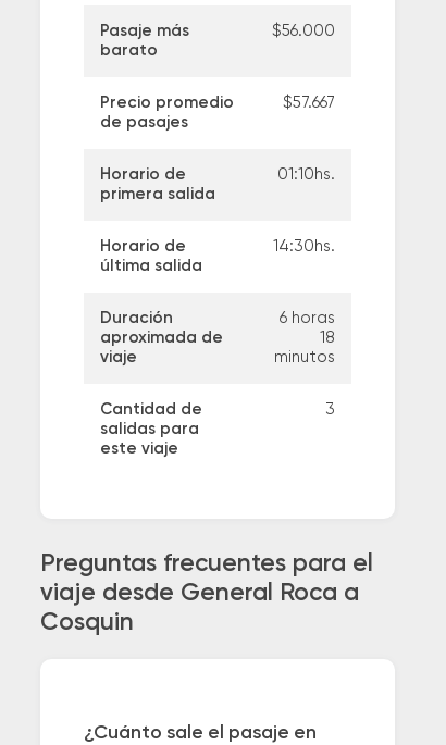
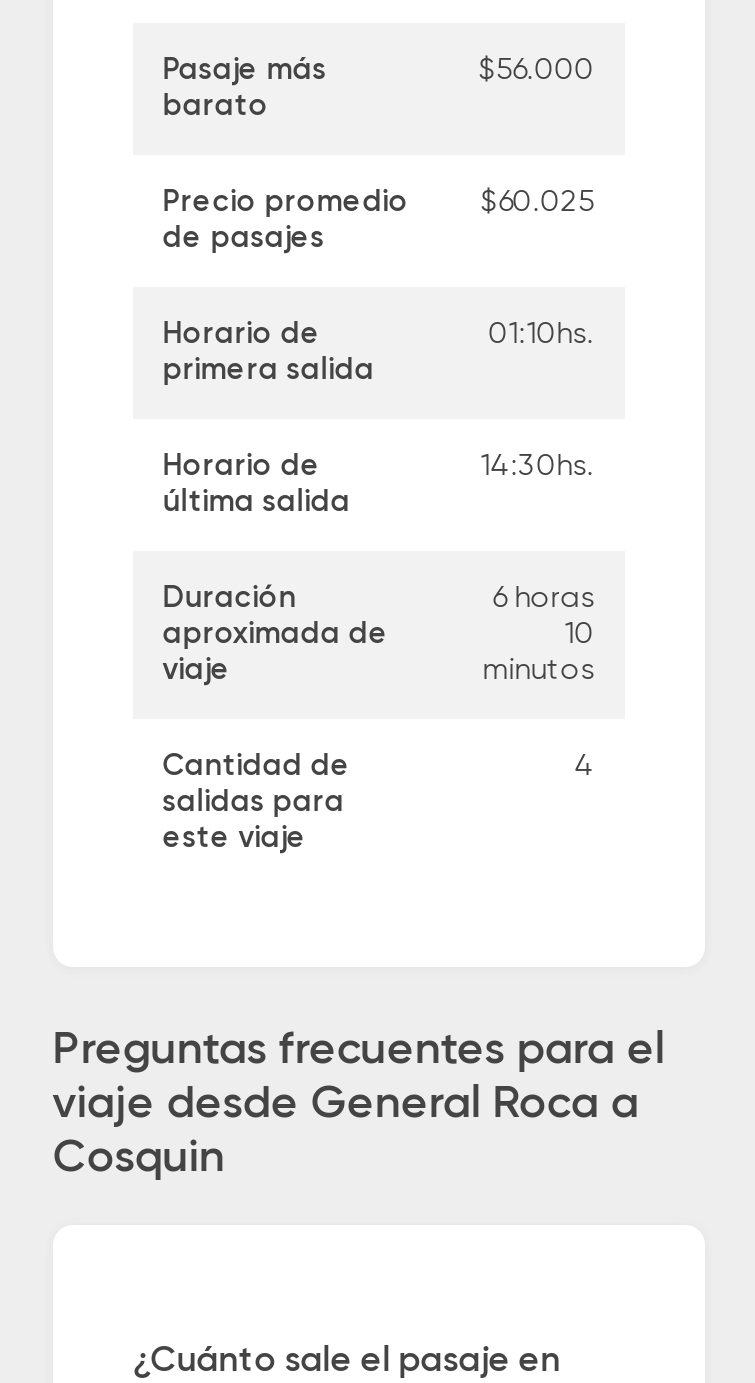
- $57.667
+ $60.025

- 18
+ 10

- 3
+ 4
